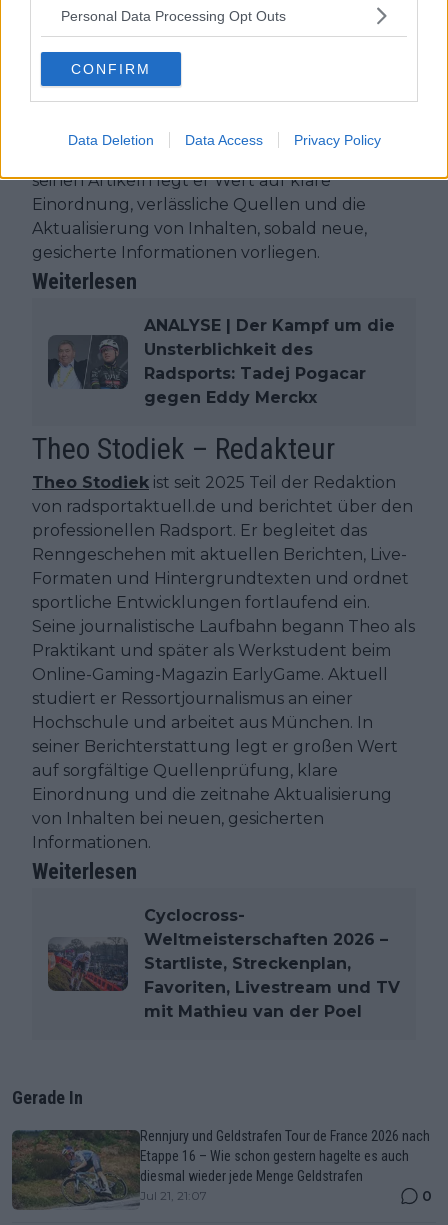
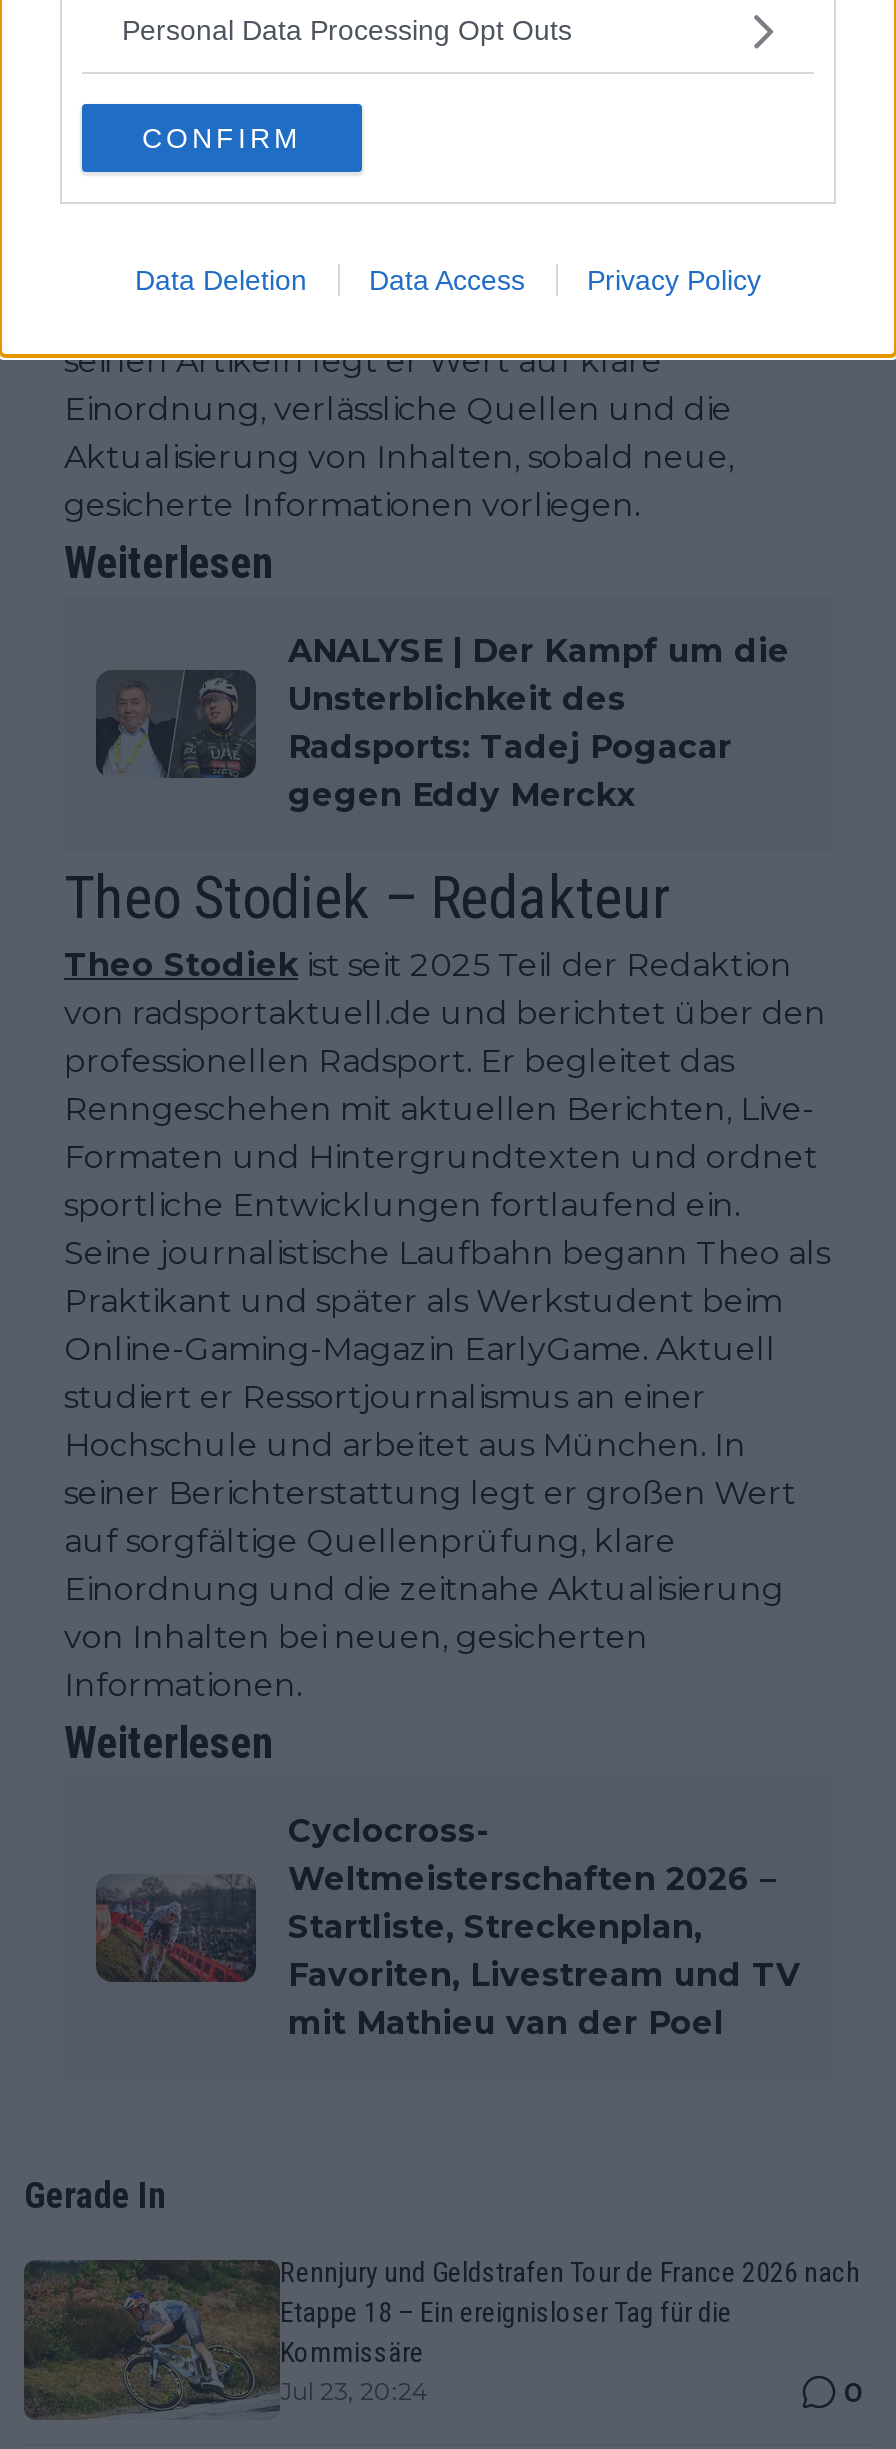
- Etappe 16 – Wie schon gestern hagelte es auch
- diesmal wieder jede Menge Geldstrafen
- Jul 21, 21:07
+ Etappe 18 – Ein ereignisloser Tag für die
+ Kommissäre
+ Jul 23, 20:24
